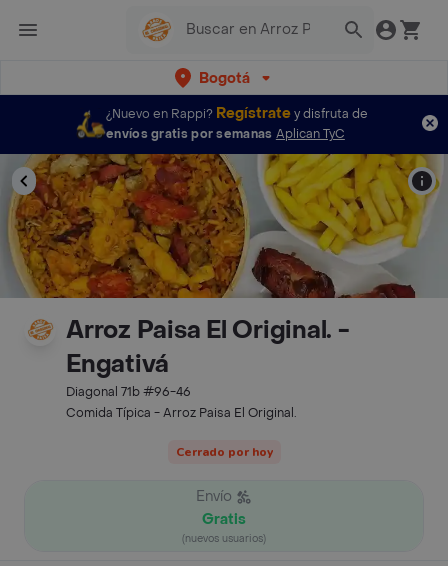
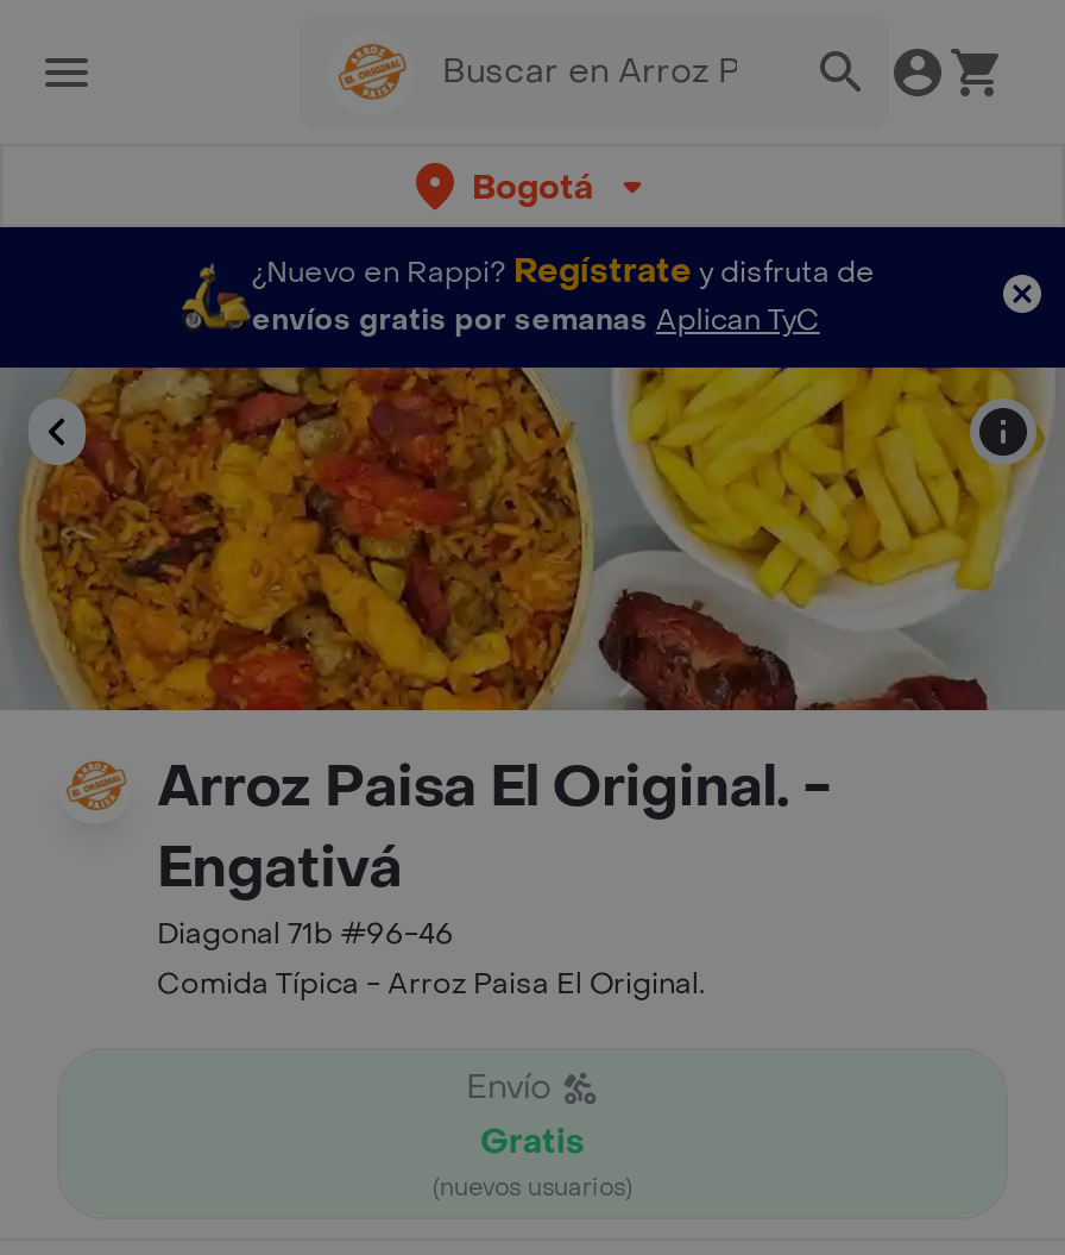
- Cerrado por hoy
